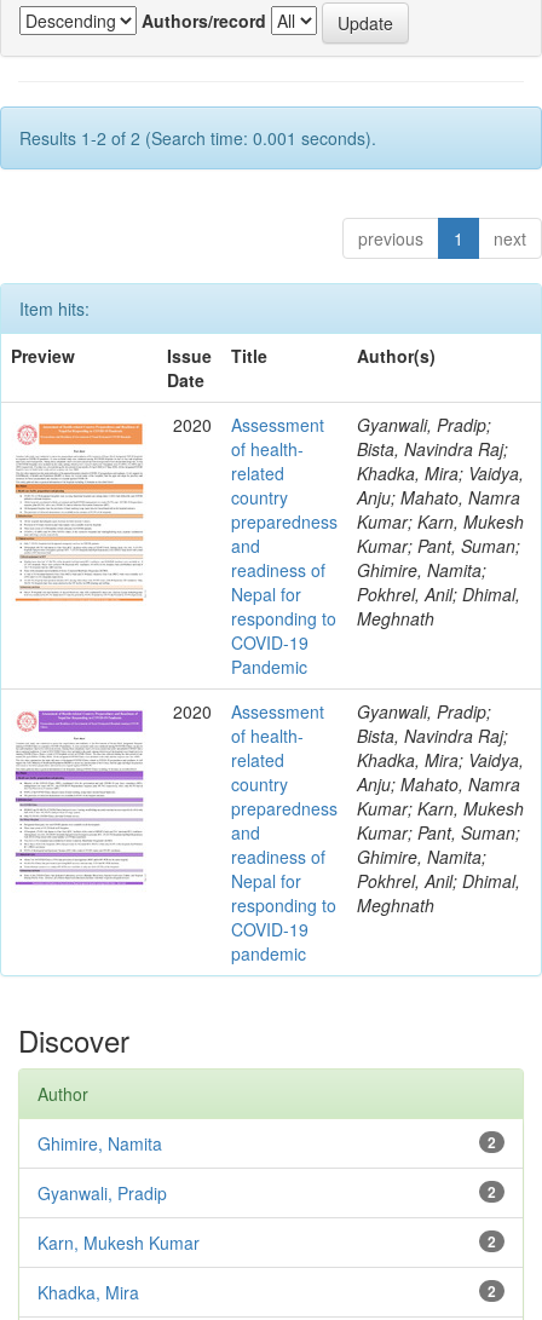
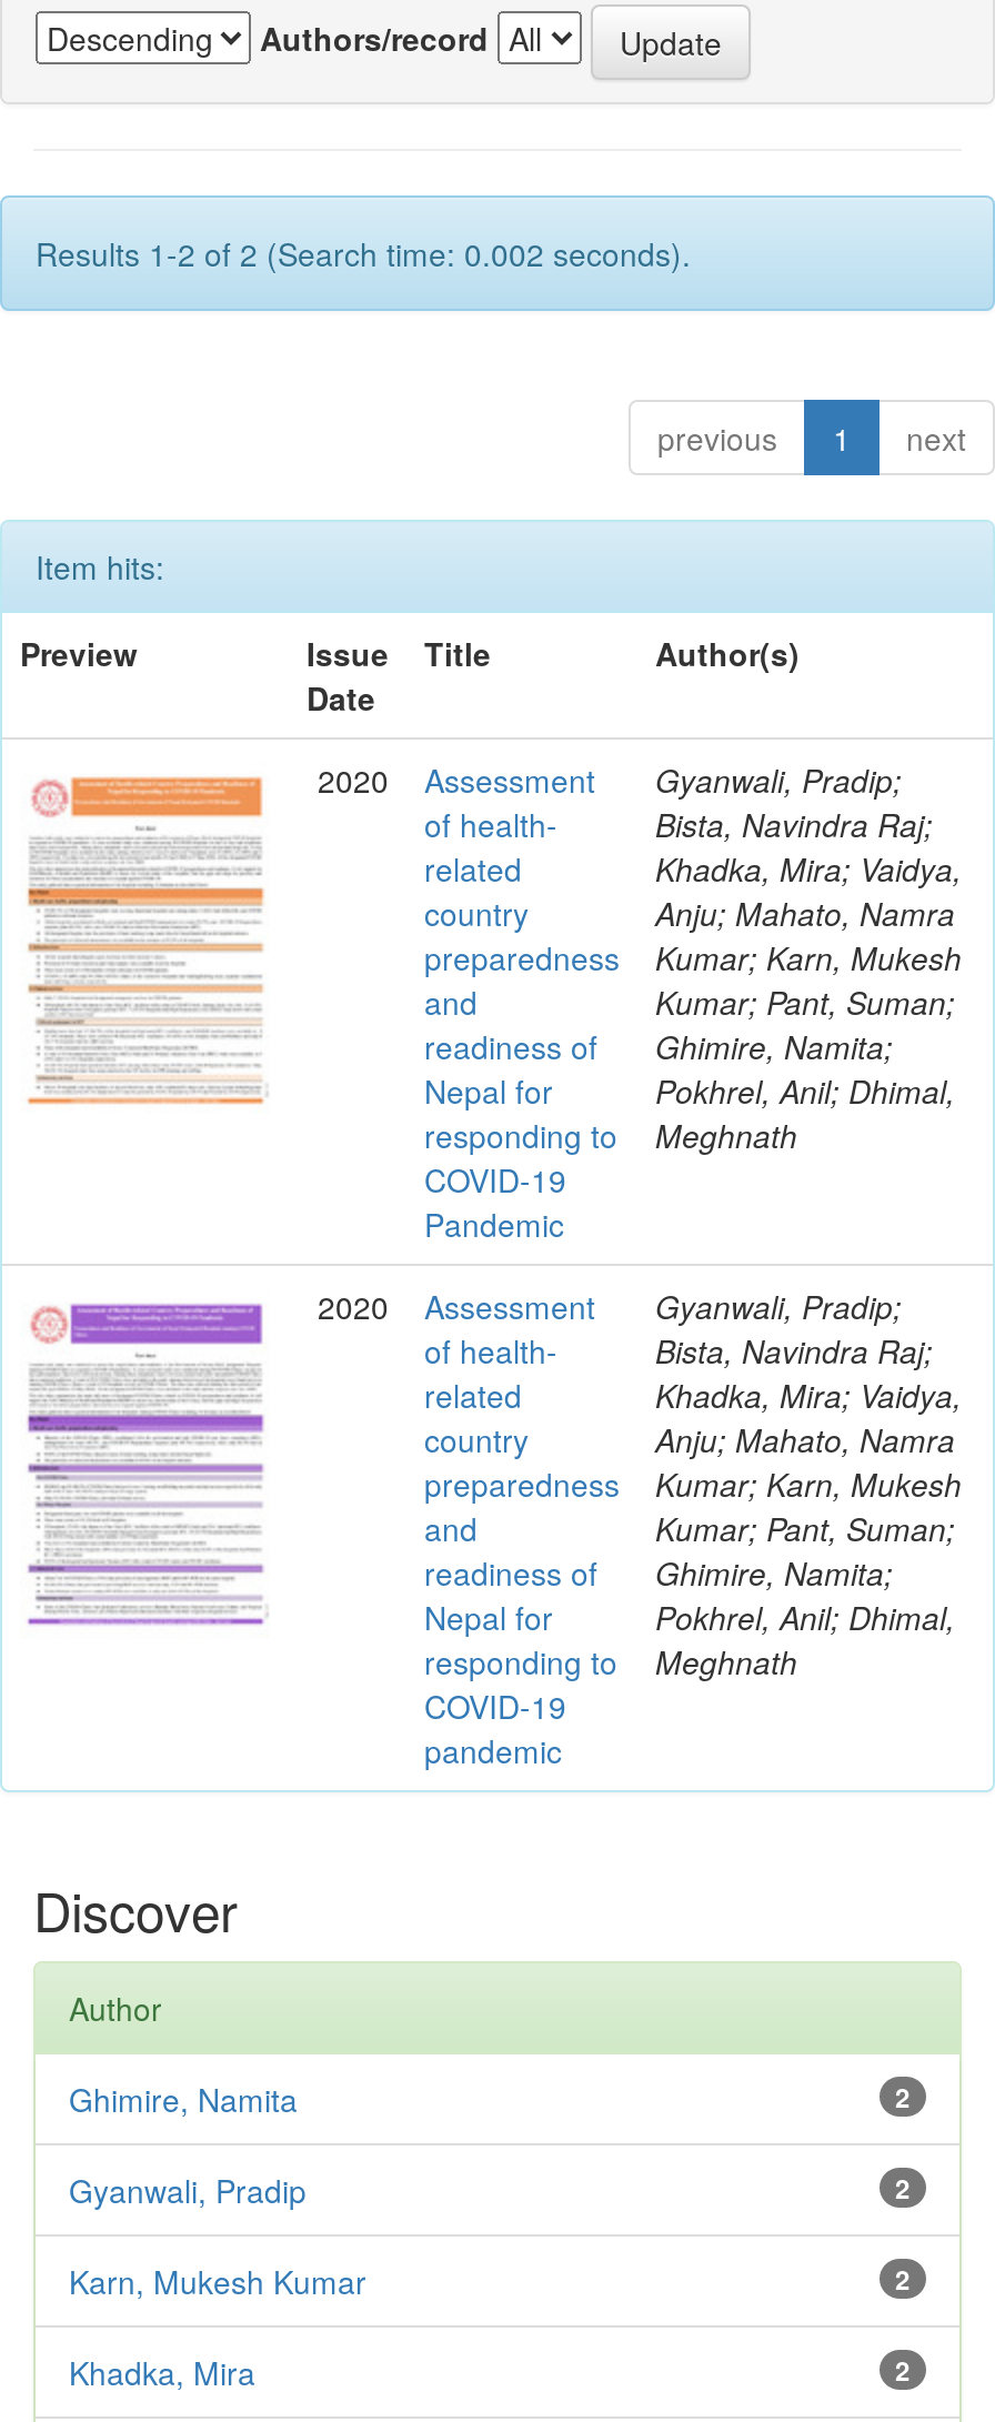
- Results 1-2 of 2 (Search time: 0.001 seconds).
+ Results 1-2 of 2 (Search time: 0.002 seconds).
